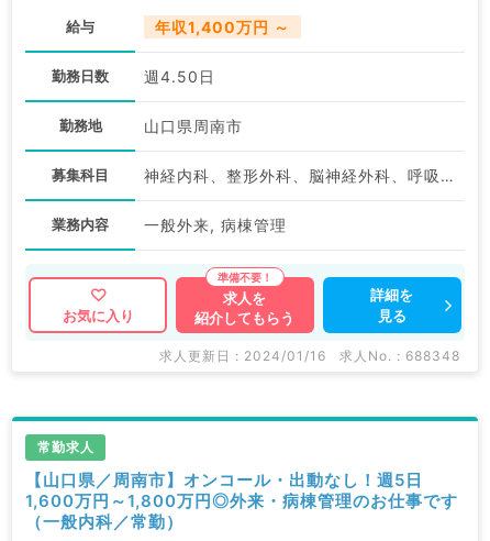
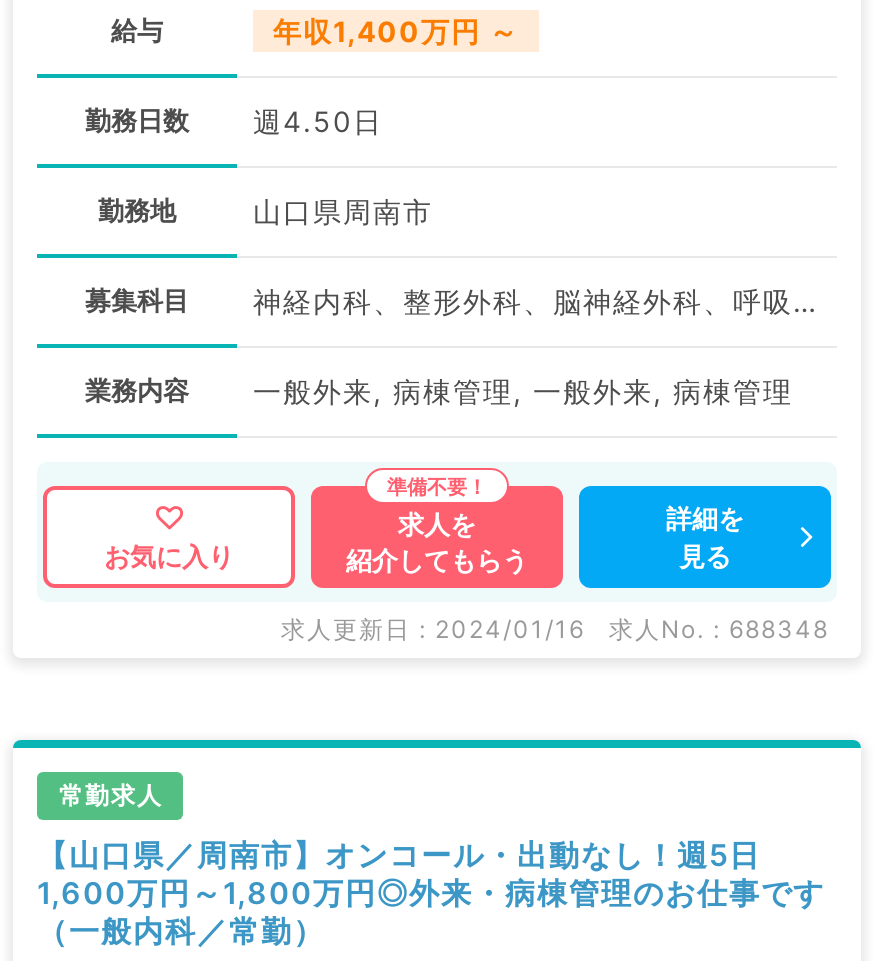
- 一般外来, 病棟管理
+ 一般外来, 病棟管理, 一般外来, 病棟管理
